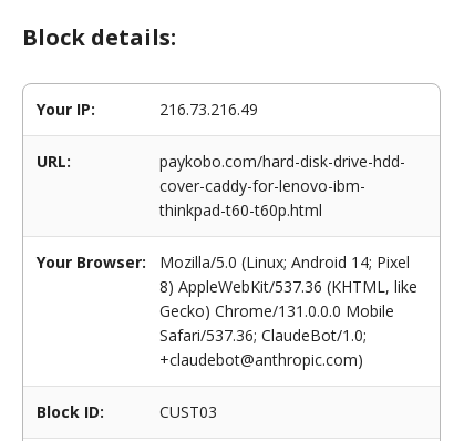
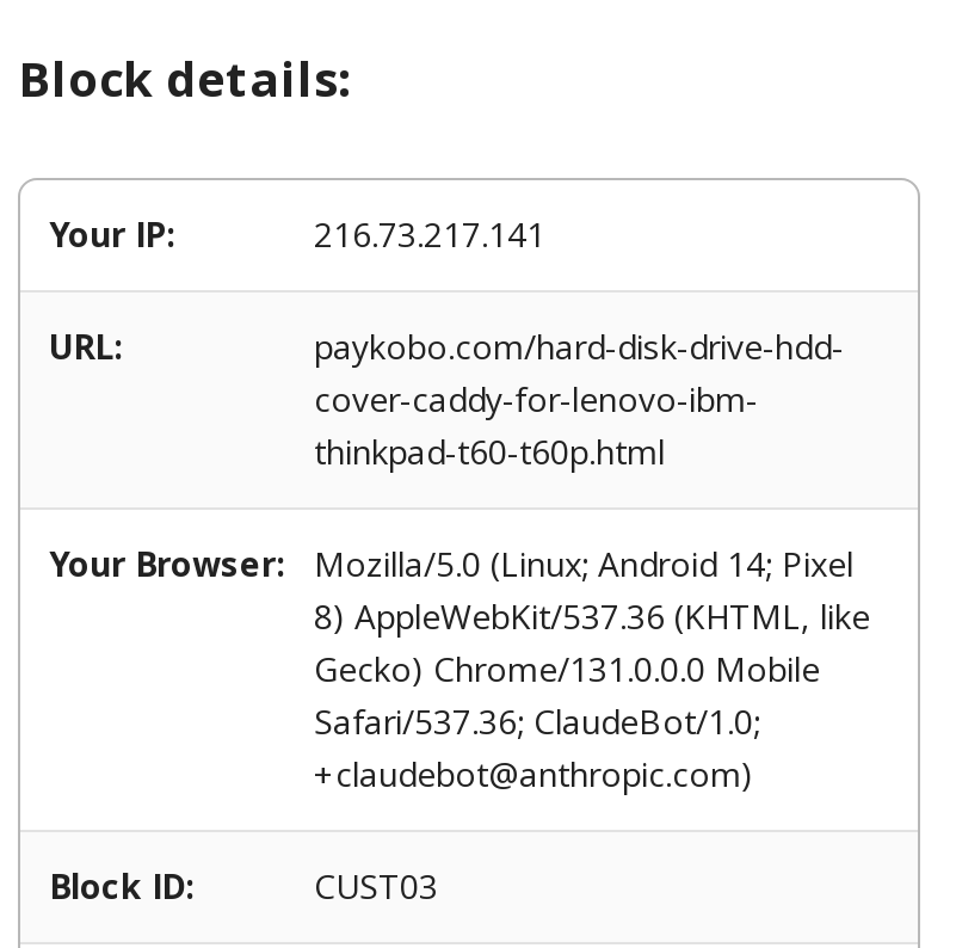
- 216.73.216.49
+ 216.73.217.141
